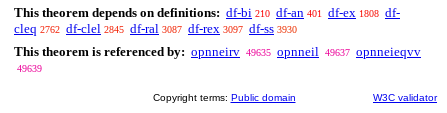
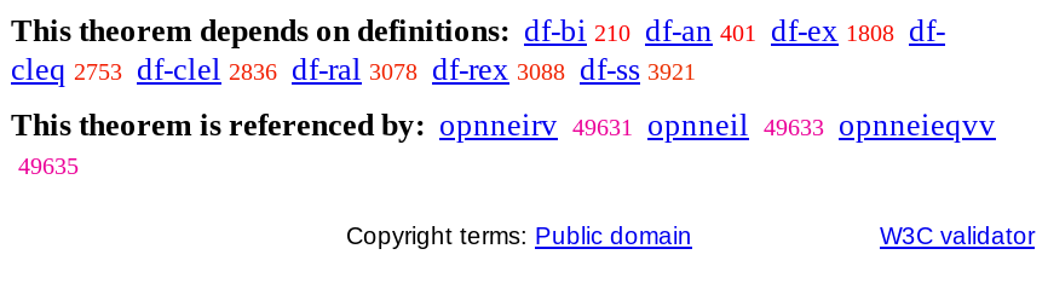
- cleq 2762 df-clel 2845 df-ral 3087 df-rex 3097 df-ss 3930
+ cleq 2753 df-clel 2836 df-ral 3078 df-rex 3088 df-ss 3921

- This theorem is referenced by: opnneirv 49635 opnneil 49637 opnneieqvv
+ This theorem is referenced by: opnneirv 49631 opnneil 49633 opnneieqvv

- 49639
+ 49635
